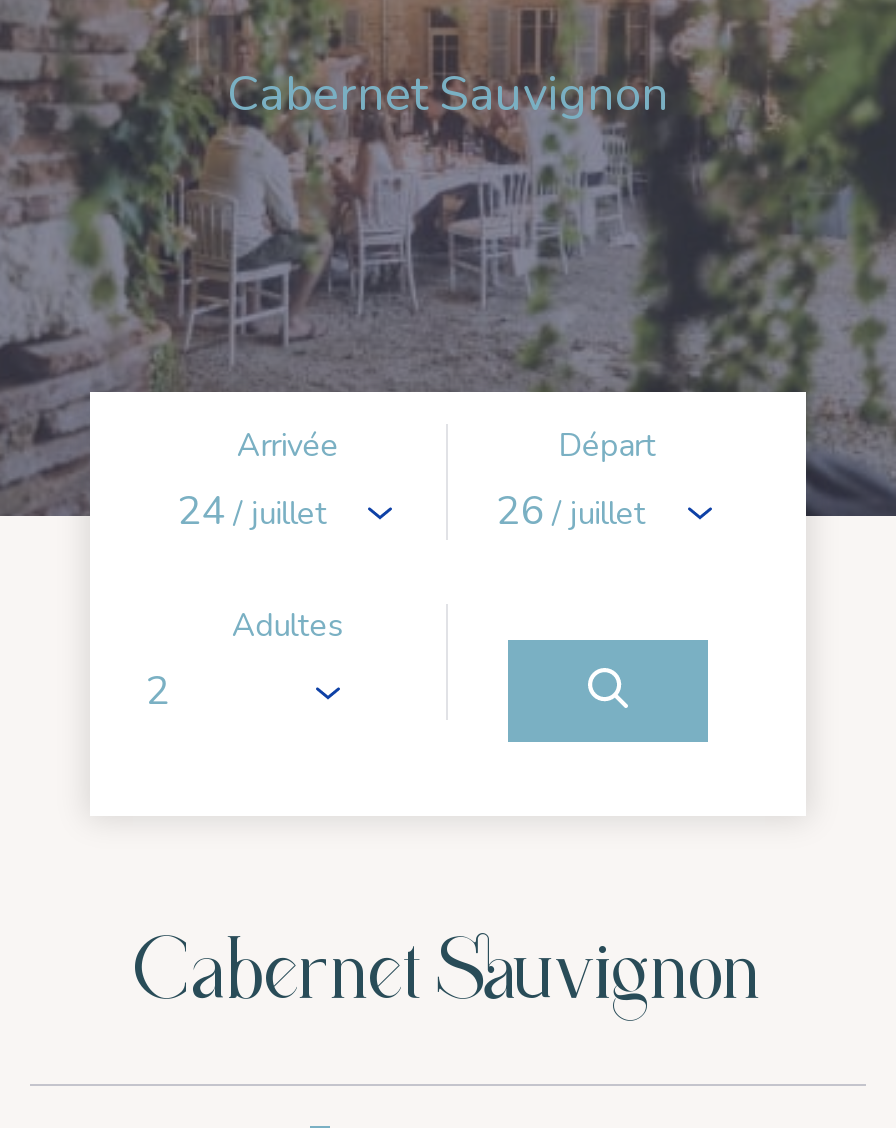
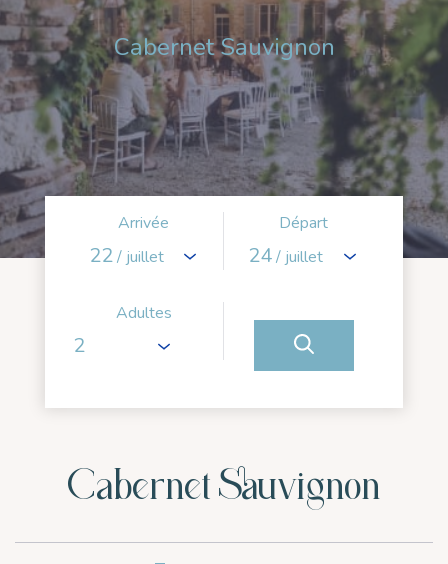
- 24 / juillet
+ 22 / juillet

- 26 / juillet
+ 24 / juillet
